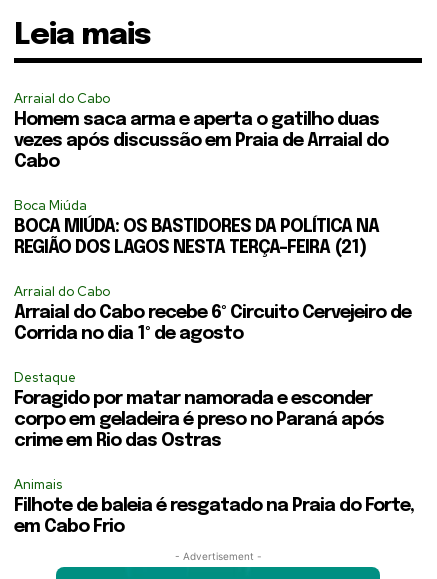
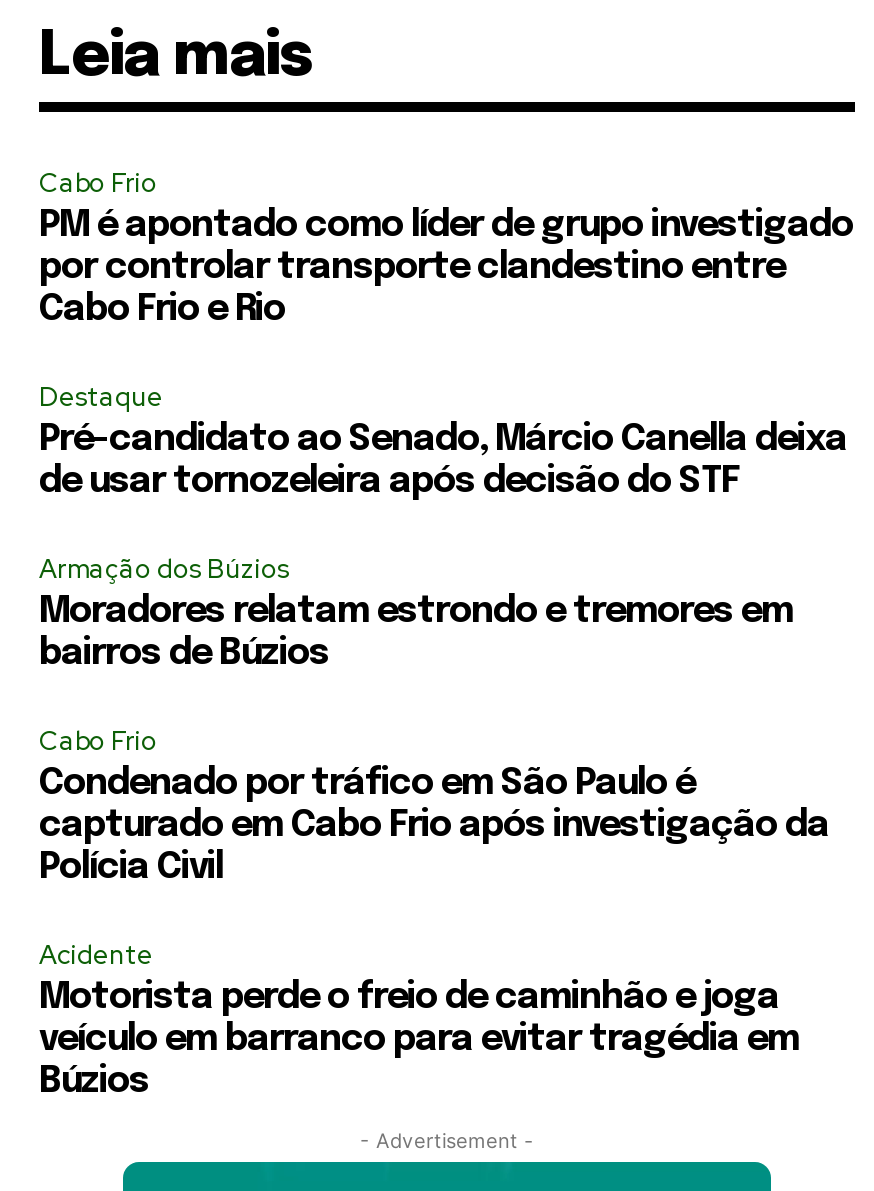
- Arraial do Cabo
- Homem saca arma e aperta o gatilho duas
- vezes após discussão em Praia de Arraial do
- Cabo
- Boca Miúda
- BOCA MIÚDA: OS BASTIDORES DA POLÍTICA NA
- REGIÃO DOS LAGOS NESTA TERÇA-FEIRA (21)
- Arraial do Cabo
- Arraial do Cabo recebe 6º Circuito Cervejeiro de
- Corrida no dia 1º de agosto
+ Cabo Frio
+ PM é apontado como líder de grupo investigado
+ por controlar transporte clandestino entre
+ Cabo Frio e Rio

moved up: Destaque

- Foragido por matar namorada e esconder
- corpo em geladeira é preso no Paraná após
- crime em Rio das Ostras
- Animais
- Filhote de baleia é resgatado na Praia do Forte,
- em Cabo Frio
+ Pré-candidato ao Senado, Márcio Canella deixa
+ de usar tornozeleira após decisão do STF
+ Armação dos Búzios
+ Moradores relatam estrondo e tremores em
+ bairros de Búzios
+ Cabo Frio
+ Condenado por tráfico em São Paulo é
+ capturado em Cabo Frio após investigação da
+ Polícia Civil
+ Acidente
+ Motorista perde o freio de caminhão e joga
+ veículo em barranco para evitar tragédia em
+ Búzios
